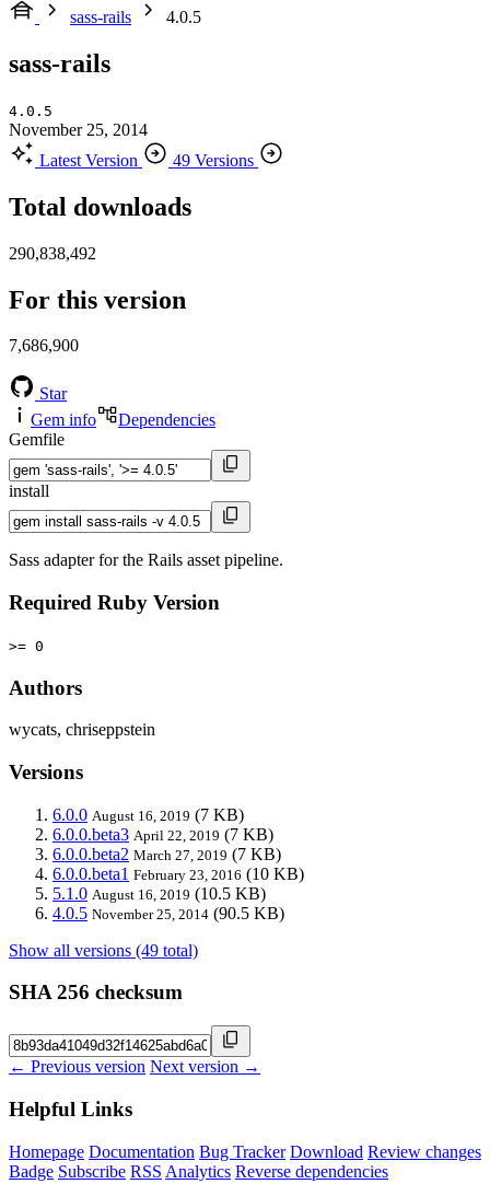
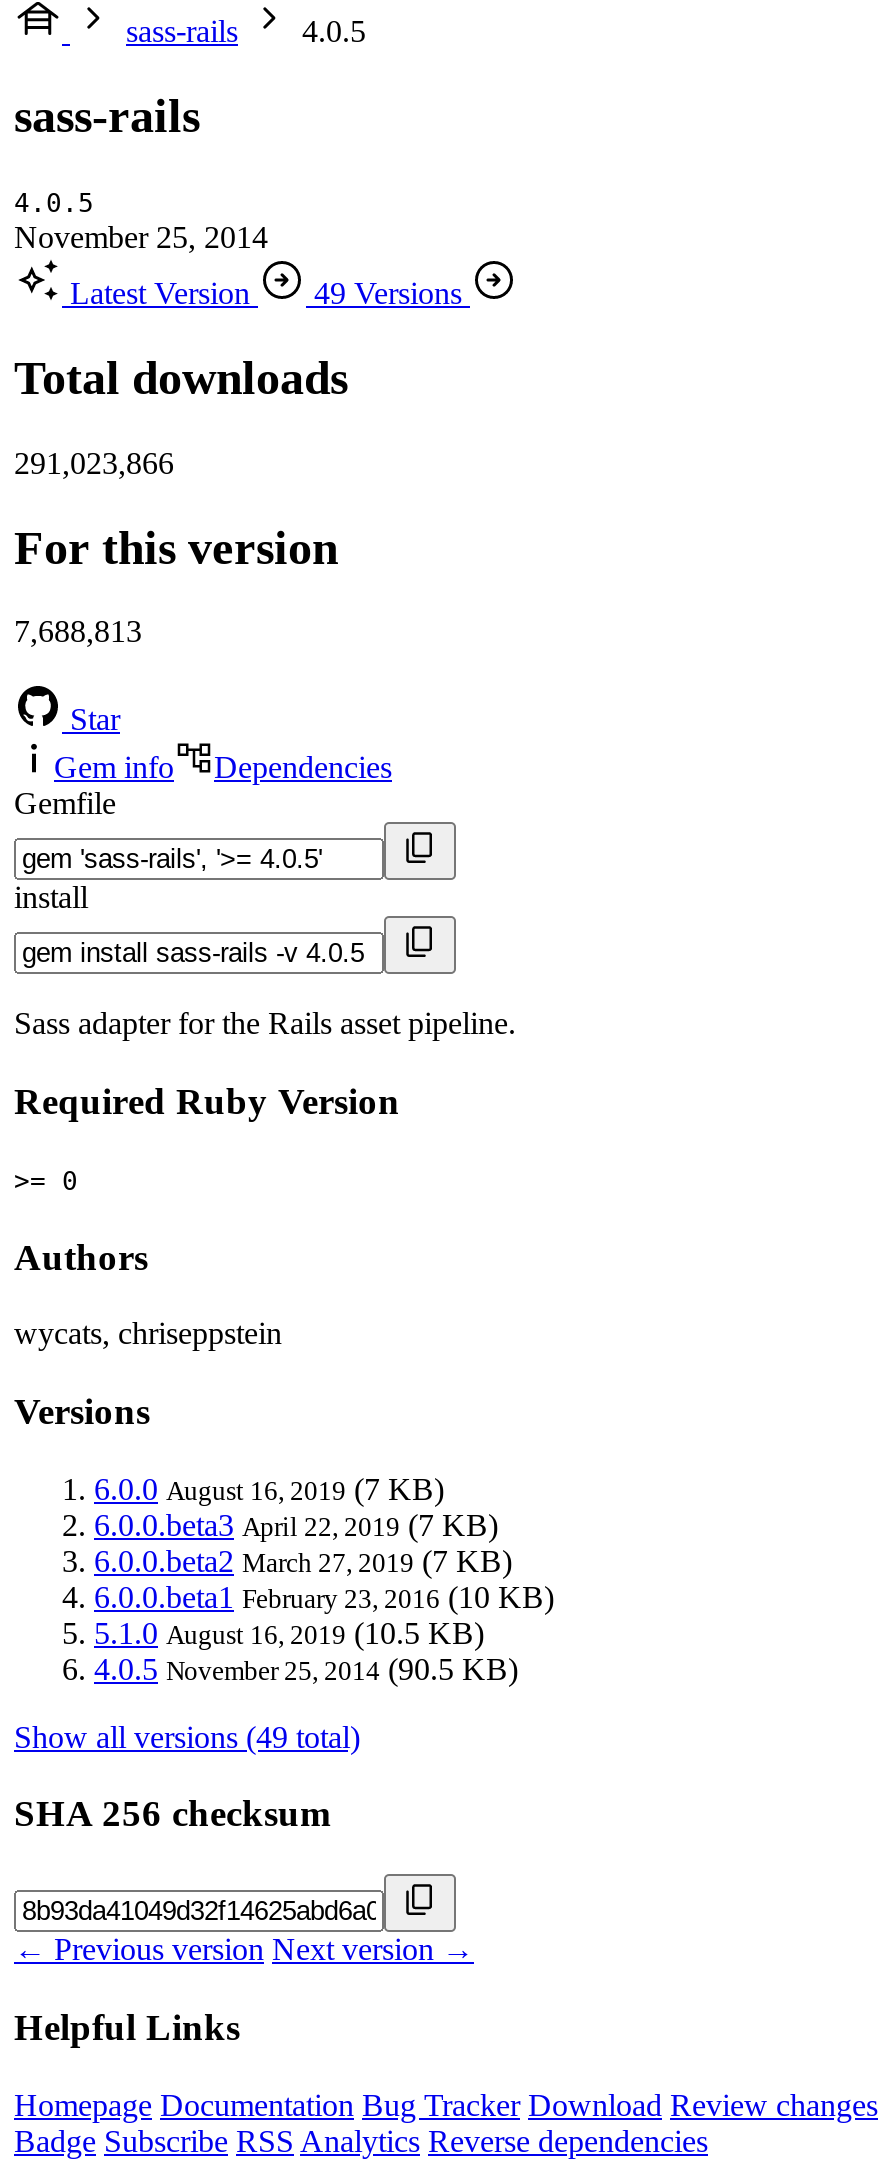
- 290,838,492
+ 291,023,866

- 7,686,900
+ 7,688,813
